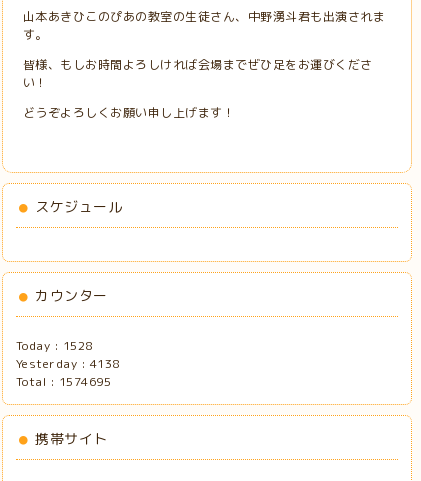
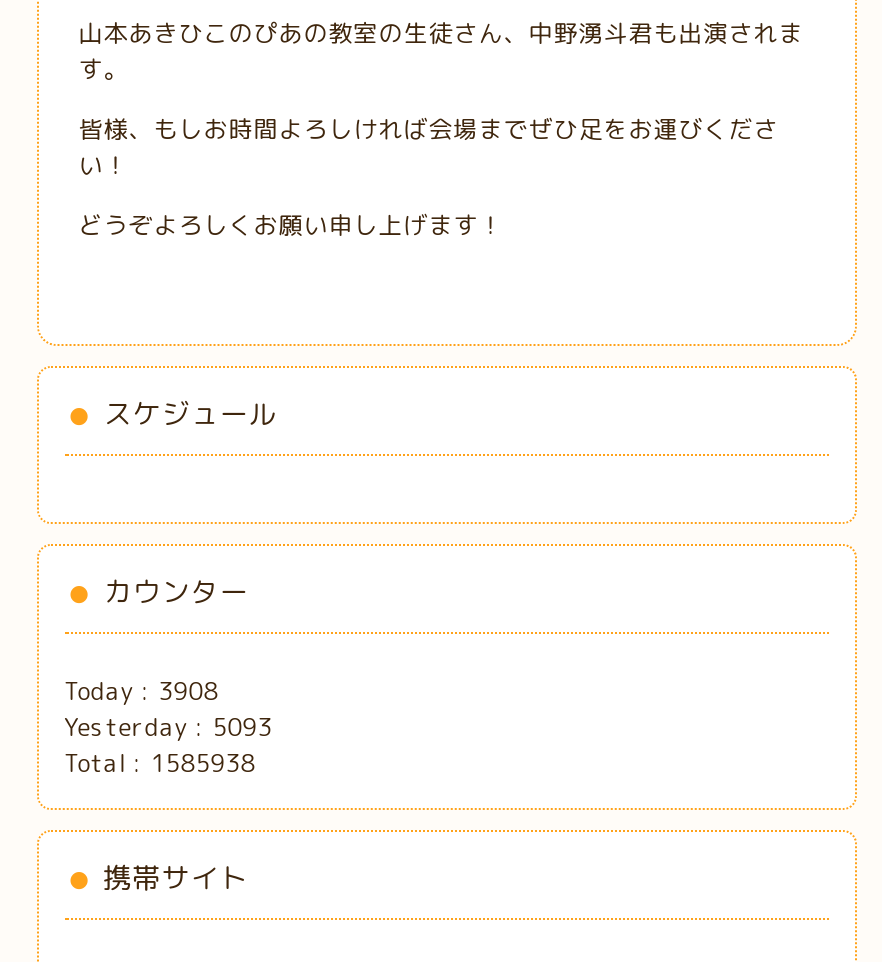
- Today : 1528
+ Today : 3908

- Yesterday : 4138
+ Yesterday : 5093

- Total : 1574695
+ Total : 1585938
